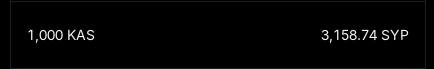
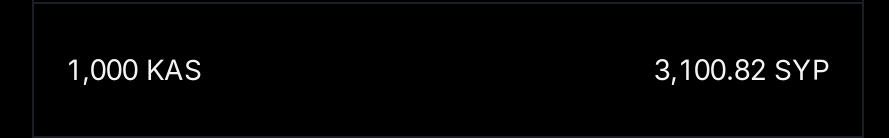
- 3,158.74 SYP
+ 3,100.82 SYP
